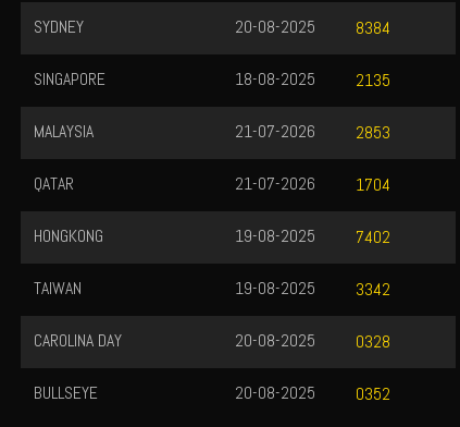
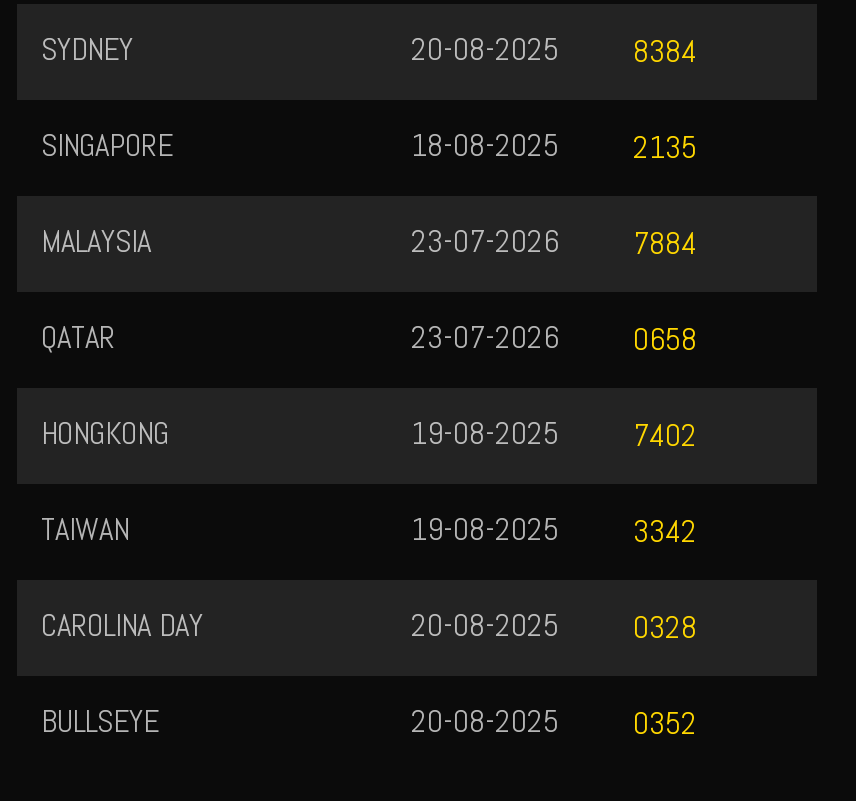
- 21-07-2026
+ 23-07-2026

- 2853
+ 7884

- 21-07-2026
+ 23-07-2026

- 1704
+ 0658
